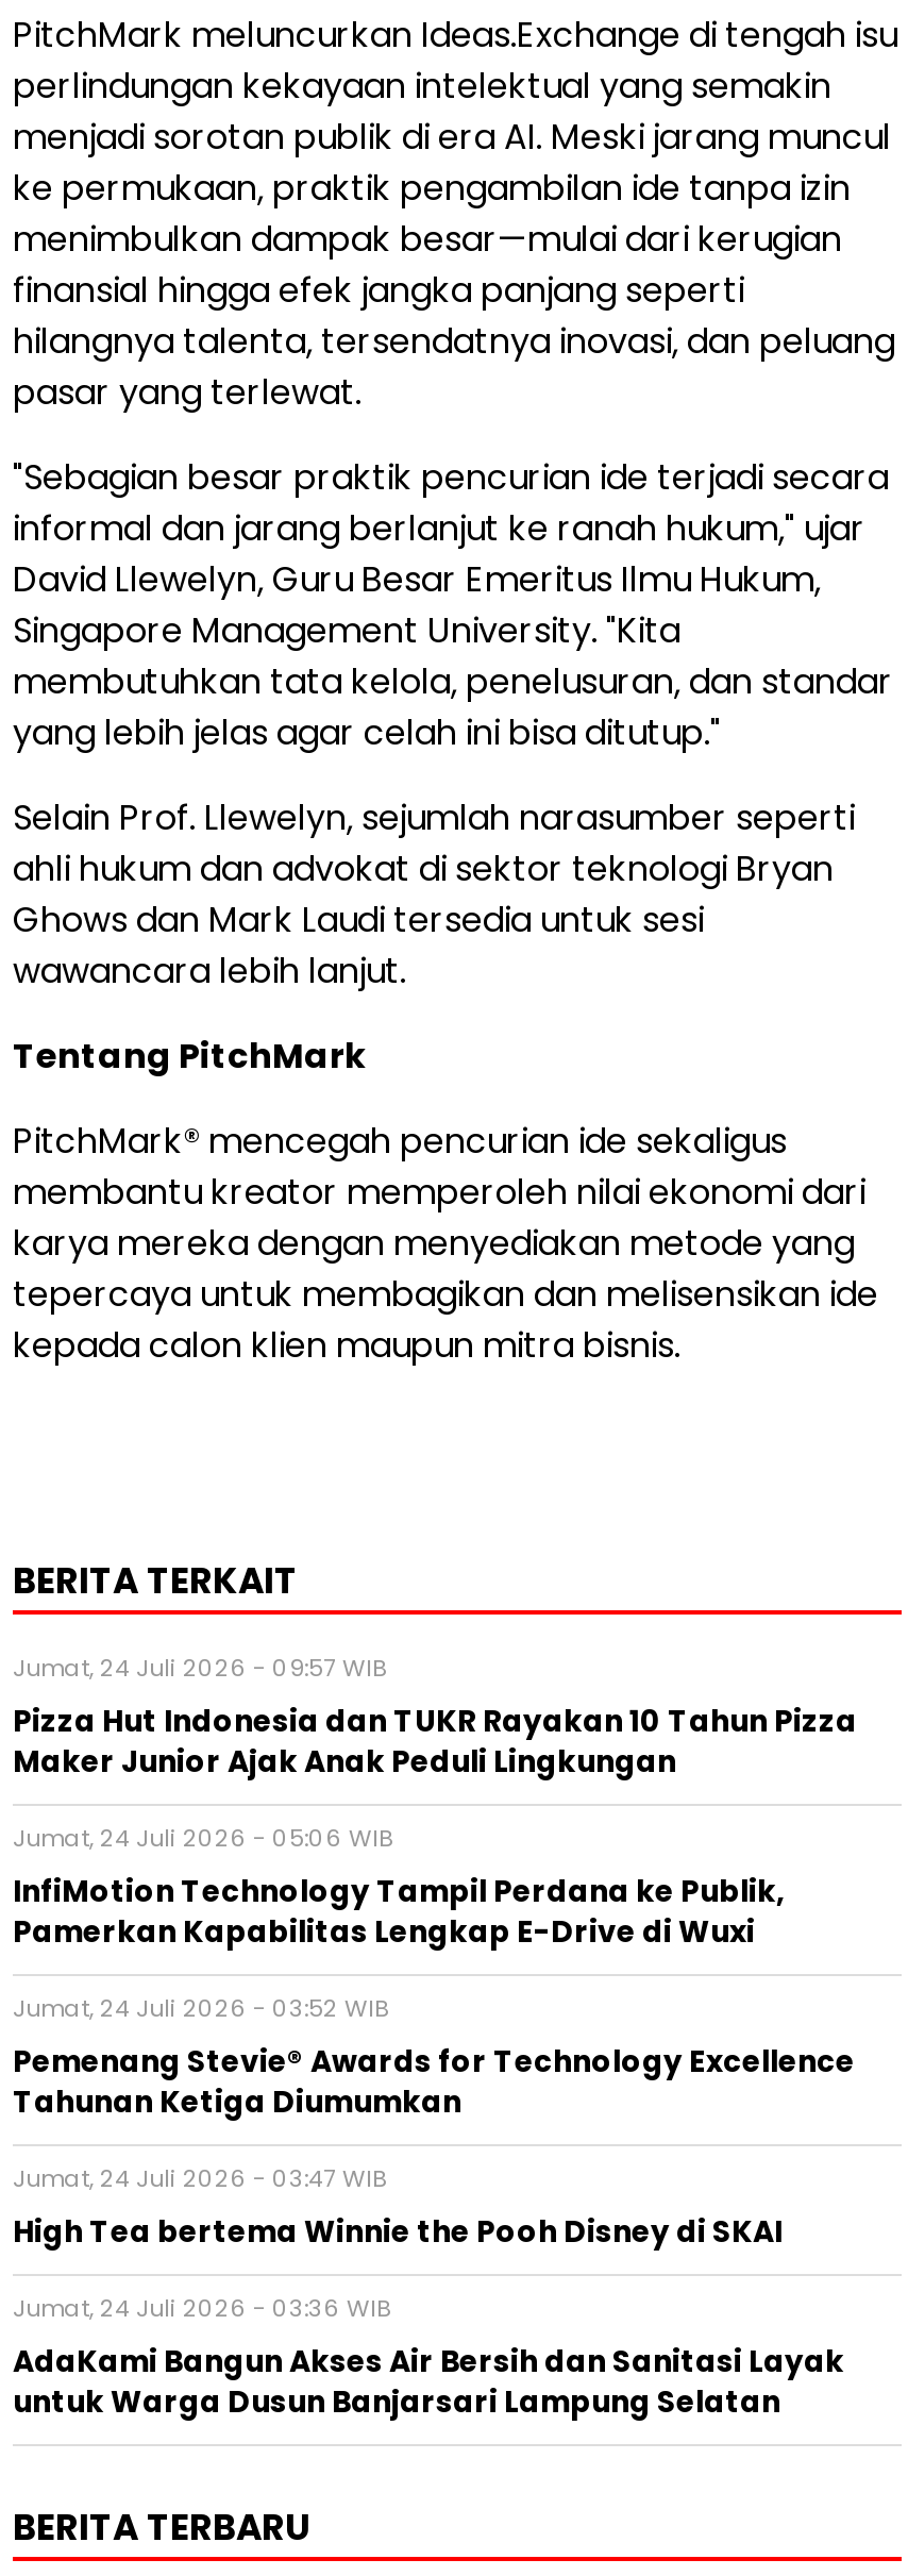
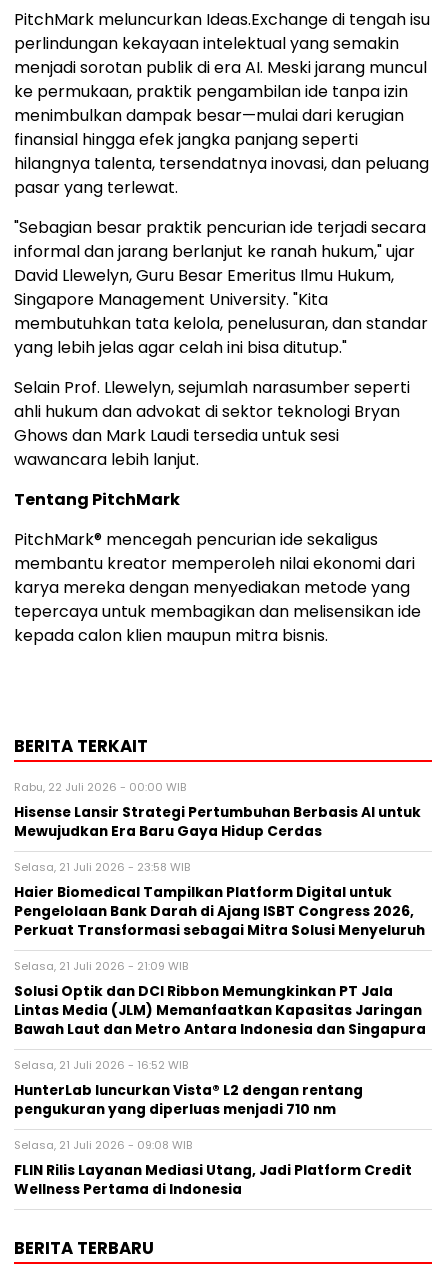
- Jumat, 24 Juli 2026 - 09:57 WIB
- Pizza Hut Indonesia dan TUKR Rayakan 10 Tahun Pizza
- Maker Junior Ajak Anak Peduli Lingkungan
+ Rabu, 22 Juli 2026 - 00:00 WIB
+ Hisense Lansir Strategi Pertumbuhan Berbasis AI untuk
+ Mewujudkan Era Baru Gaya Hidup Cerdas

- Jumat, 24 Juli 2026 - 05:06 WIB
- InfiMotion Technology Tampil Perdana ke Publik,
- Pamerkan Kapabilitas Lengkap E-Drive di Wuxi
+ Selasa, 21 Juli 2026 - 23:58 WIB
+ Haier Biomedical Tampilkan Platform Digital untuk
+ Pengelolaan Bank Darah di Ajang ISBT Congress 2026,
+ Perkuat Transformasi sebagai Mitra Solusi Menyeluruh

- Jumat, 24 Juli 2026 - 03:52 WIB
- Pemenang Stevie® Awards for Technology Excellence
- Tahunan Ketiga Diumumkan
+ Selasa, 21 Juli 2026 - 21:09 WIB
+ Solusi Optik dan DCI Ribbon Memungkinkan PT Jala
+ Lintas Media (JLM) Memanfaatkan Kapasitas Jaringan
+ Bawah Laut dan Metro Antara Indonesia dan Singapura

- Jumat, 24 Juli 2026 - 03:47 WIB
- High Tea bertema Winnie the Pooh Disney di SKAI
+ Selasa, 21 Juli 2026 - 16:52 WIB
+ HunterLab luncurkan Vista® L2 dengan rentang
+ pengukuran yang diperluas menjadi 710 nm

- Jumat, 24 Juli 2026 - 03:36 WIB
- AdaKami Bangun Akses Air Bersih dan Sanitasi Layak
- untuk Warga Dusun Banjarsari Lampung Selatan
+ Selasa, 21 Juli 2026 - 09:08 WIB
+ FLIN Rilis Layanan Mediasi Utang, Jadi Platform Credit
+ Wellness Pertama di Indonesia
